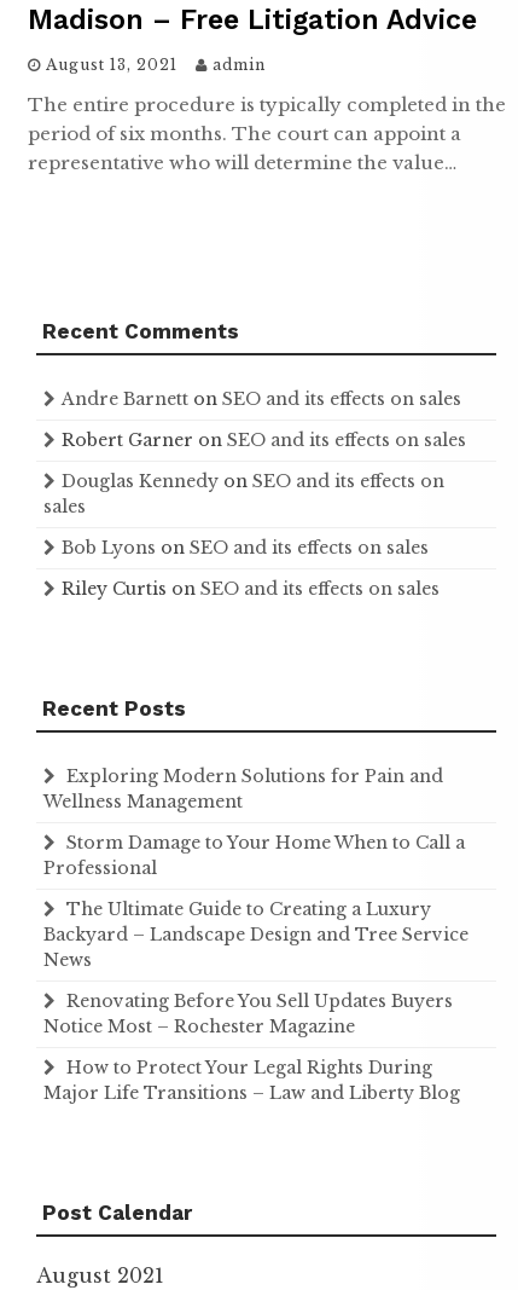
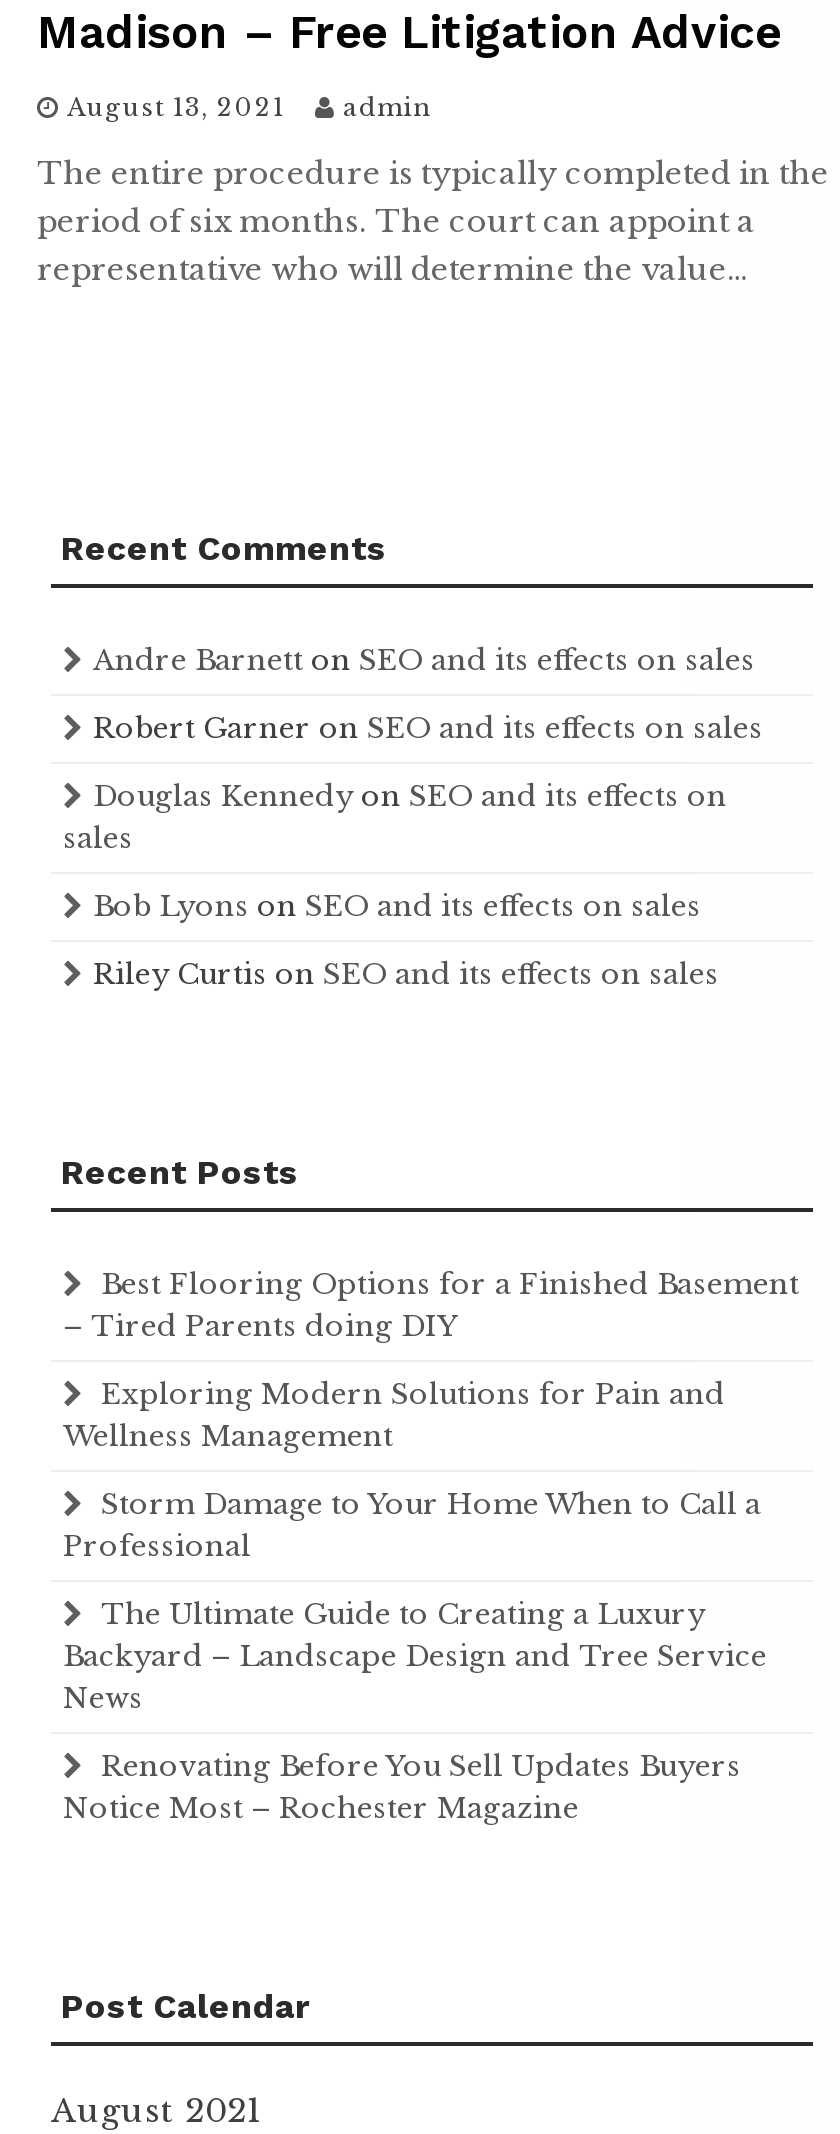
+ Best Flooring Options for a Finished Basement
+ – Tired Parents doing DIY

moved down: Exploring Modern Solutions for Pain and | Wellness Management | Storm Damage to Your Home When to Call a | ... | Renovating Before You Sell Updates Buyers | Notice Most – Rochester Magazine

- How to Protect Your Legal Rights During
- Major Life Transitions – Law and Liberty Blog
